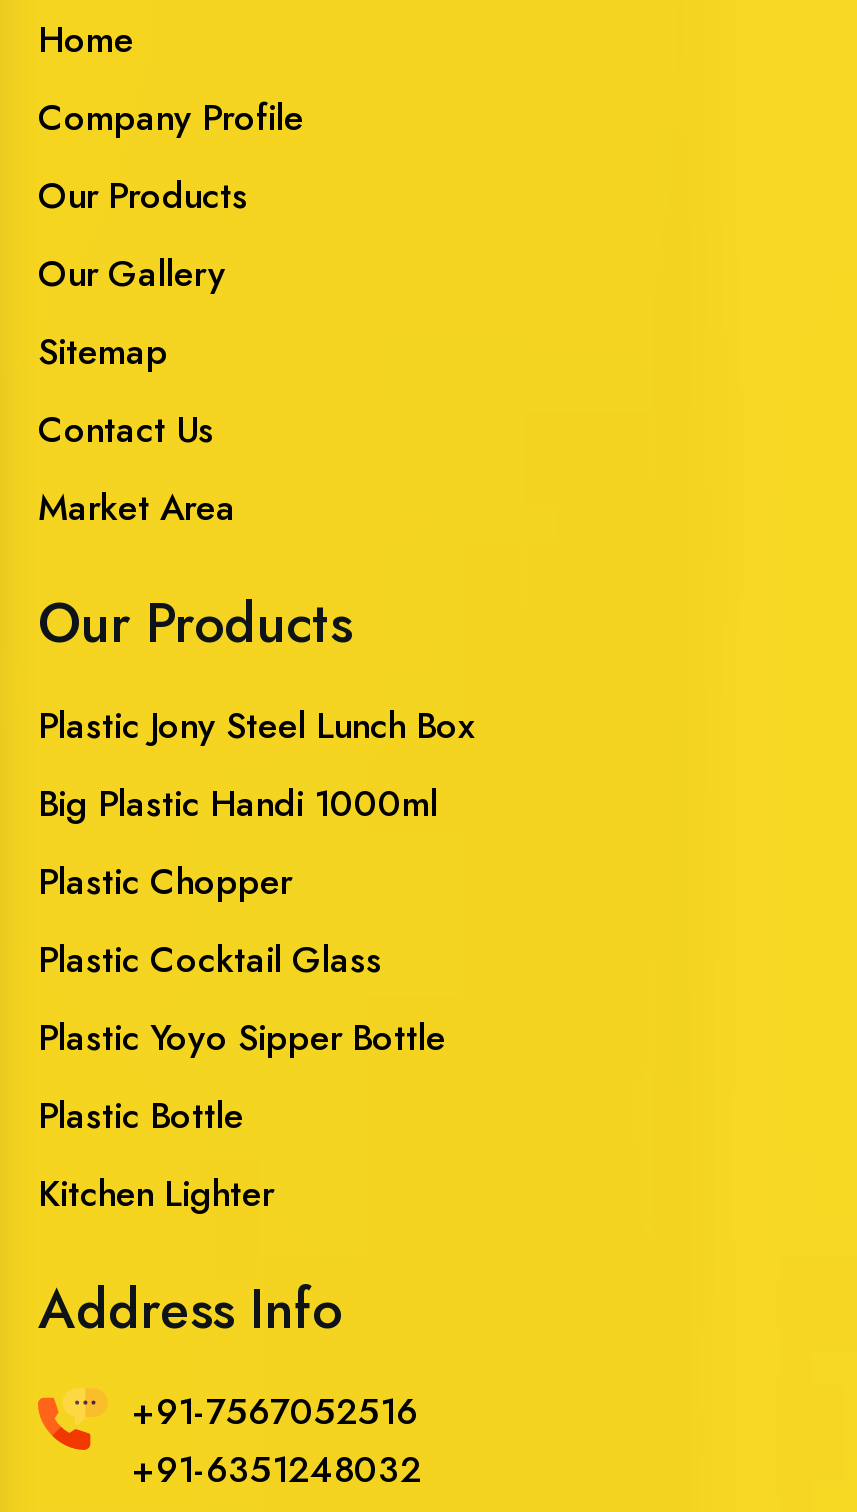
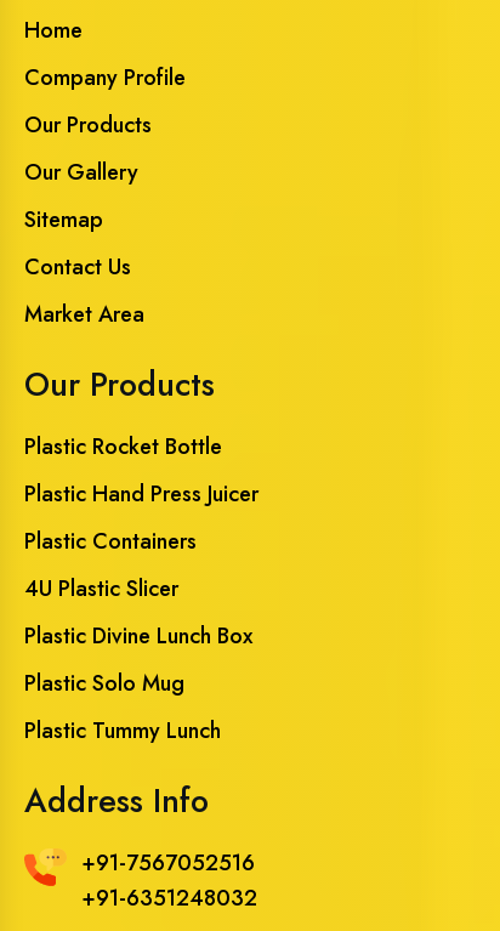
- Plastic Jony Steel Lunch Box
+ Plastic Rocket Bottle

- Big Plastic Handi 1000ml
+ Plastic Hand Press Juicer

- Plastic Chopper
+ Plastic Containers

- Plastic Cocktail Glass
+ 4U Plastic Slicer

- Plastic Yoyo Sipper Bottle
+ Plastic Divine Lunch Box

- Plastic Bottle
+ Plastic Solo Mug

- Kitchen Lighter
+ Plastic Tummy Lunch
